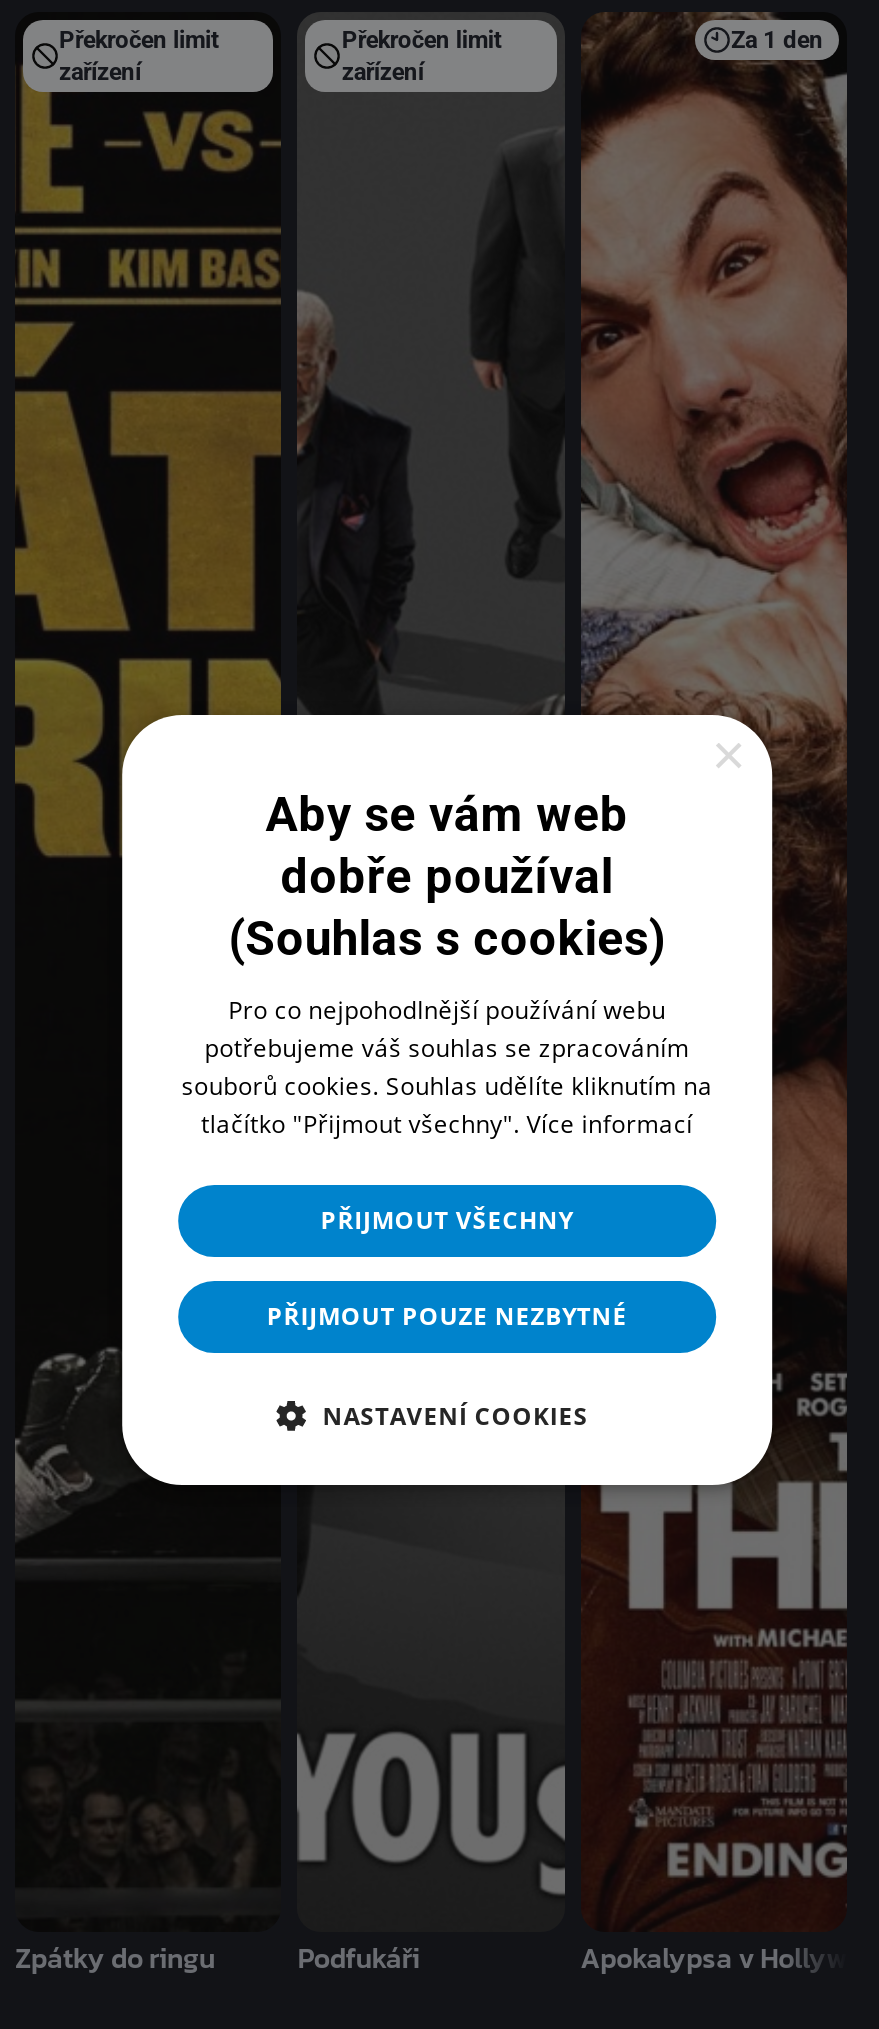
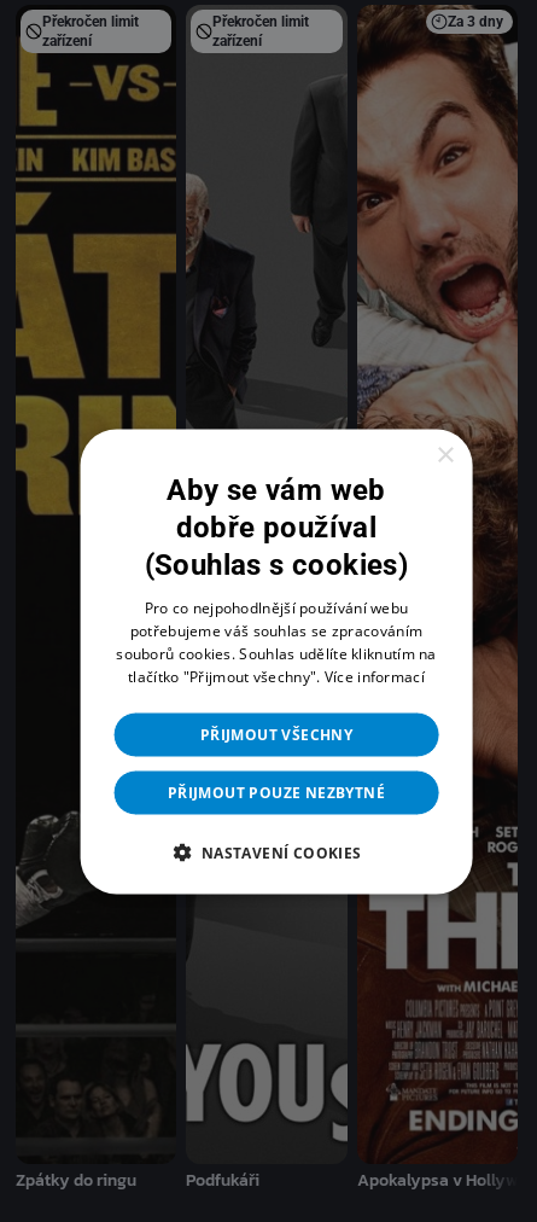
- Za 1 den
+ Za 3 dny
